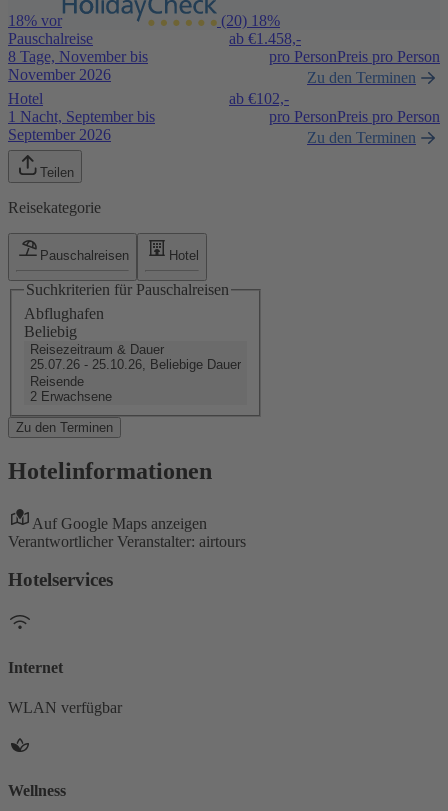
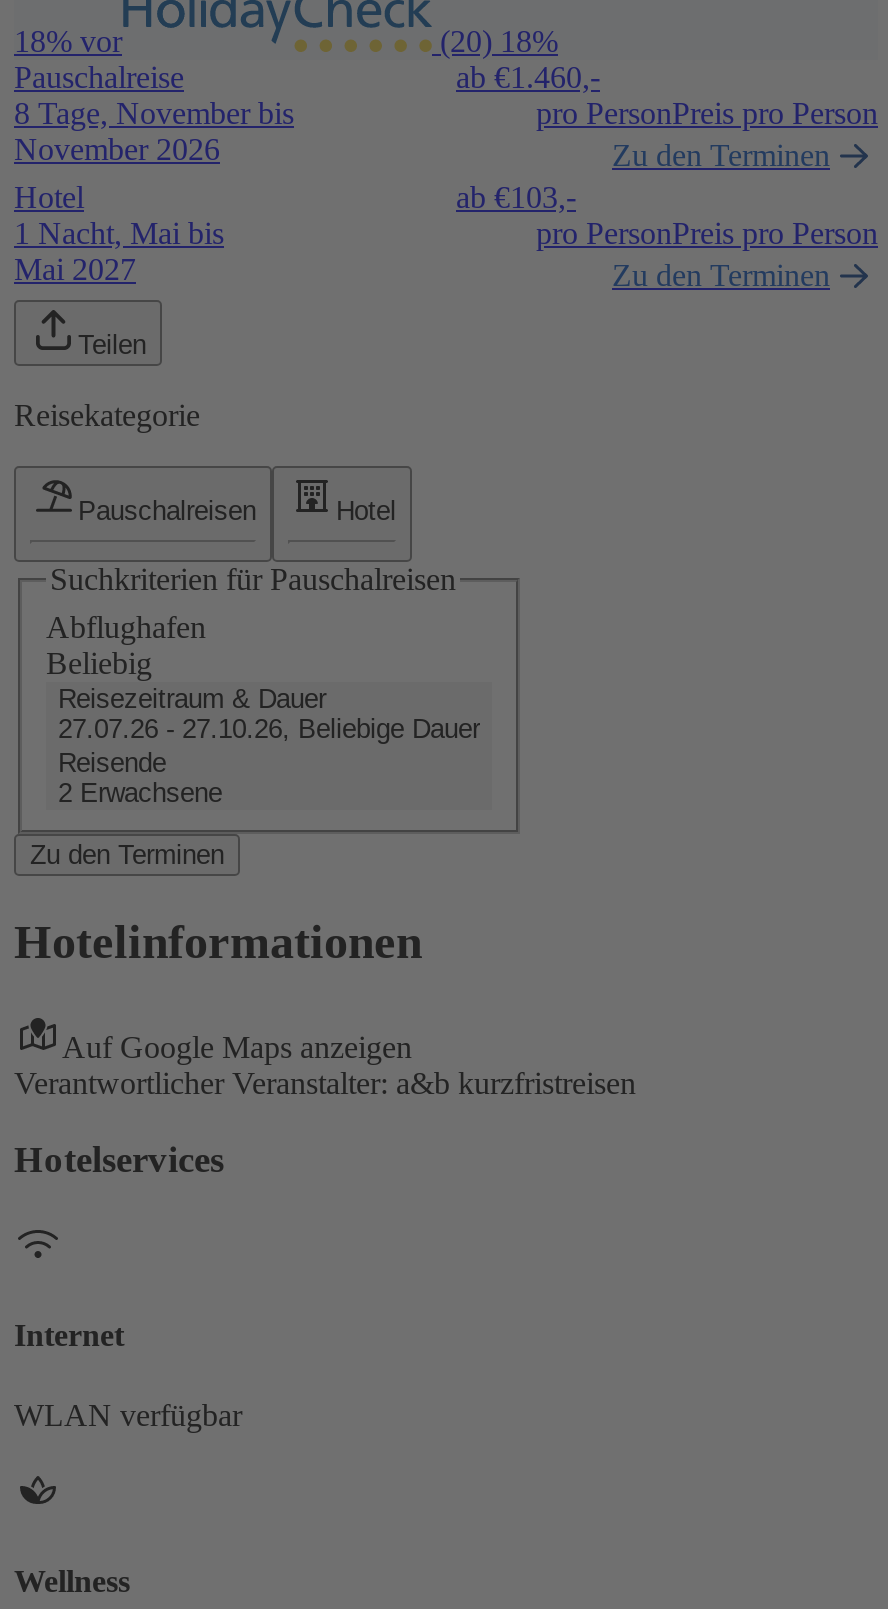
- ab €1.458,-
+ ab €1.460,-

- ab €102,-
+ ab €103,-

- 1 Nacht, September bis
- September 2026
+ 1 Nacht, Mai bis
+ Mai 2027

- 25.07.26 - 25.10.26, Beliebige Dauer
+ 27.07.26 - 27.10.26, Beliebige Dauer

- Verantwortlicher Veranstalter: airtours
+ Verantwortlicher Veranstalter: a&b kurzfristreisen
